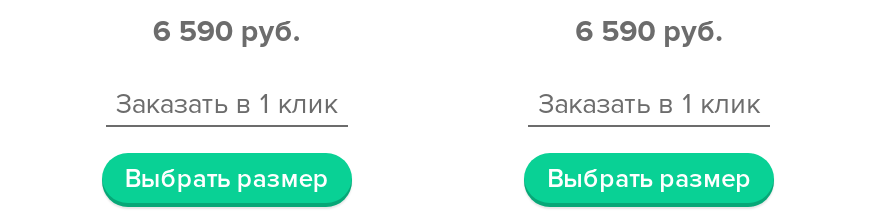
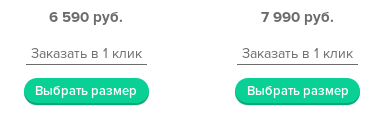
- 6 590 руб.
+ 7 990 руб.
